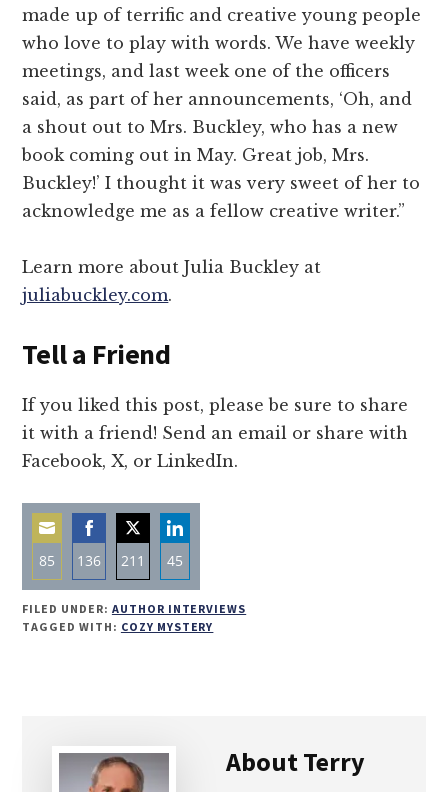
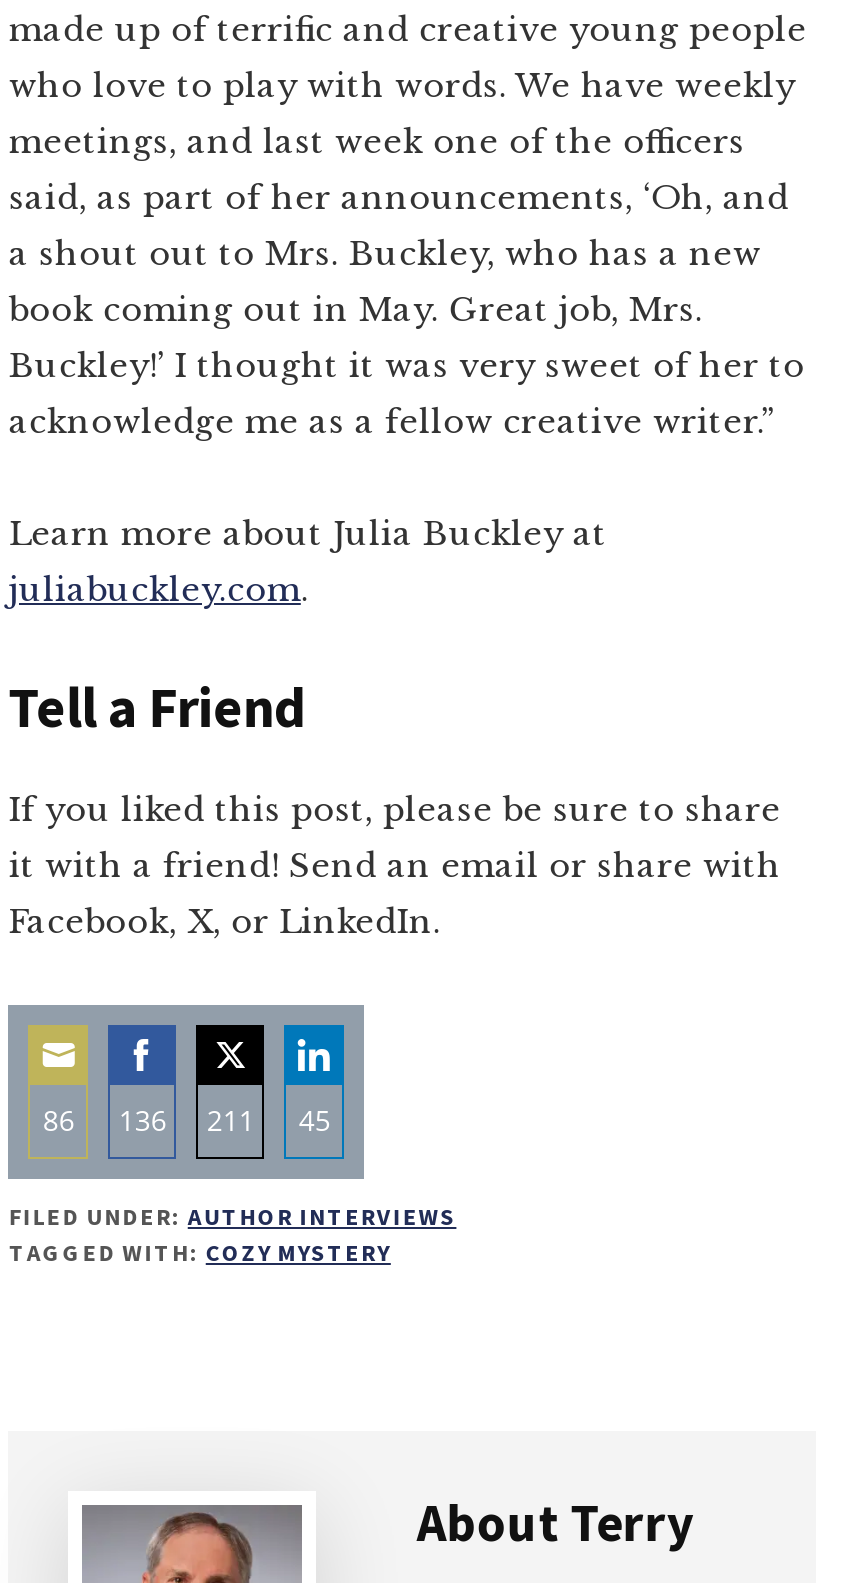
- 85 136 211 45
+ 86 136 211 45
